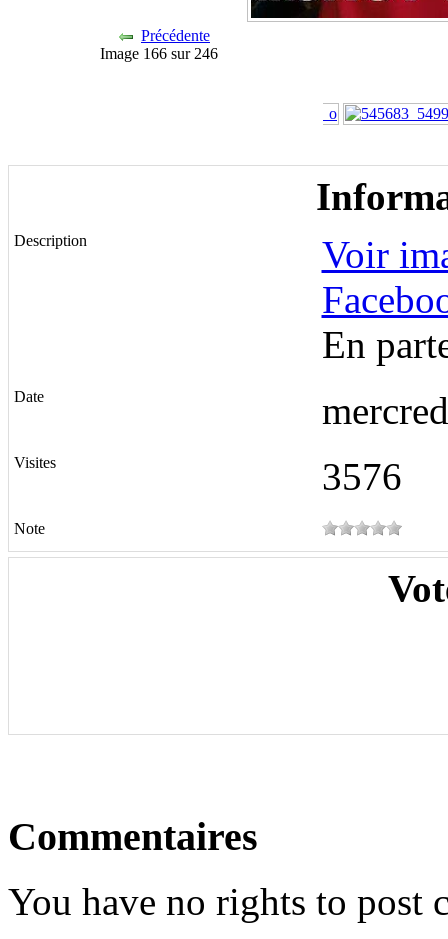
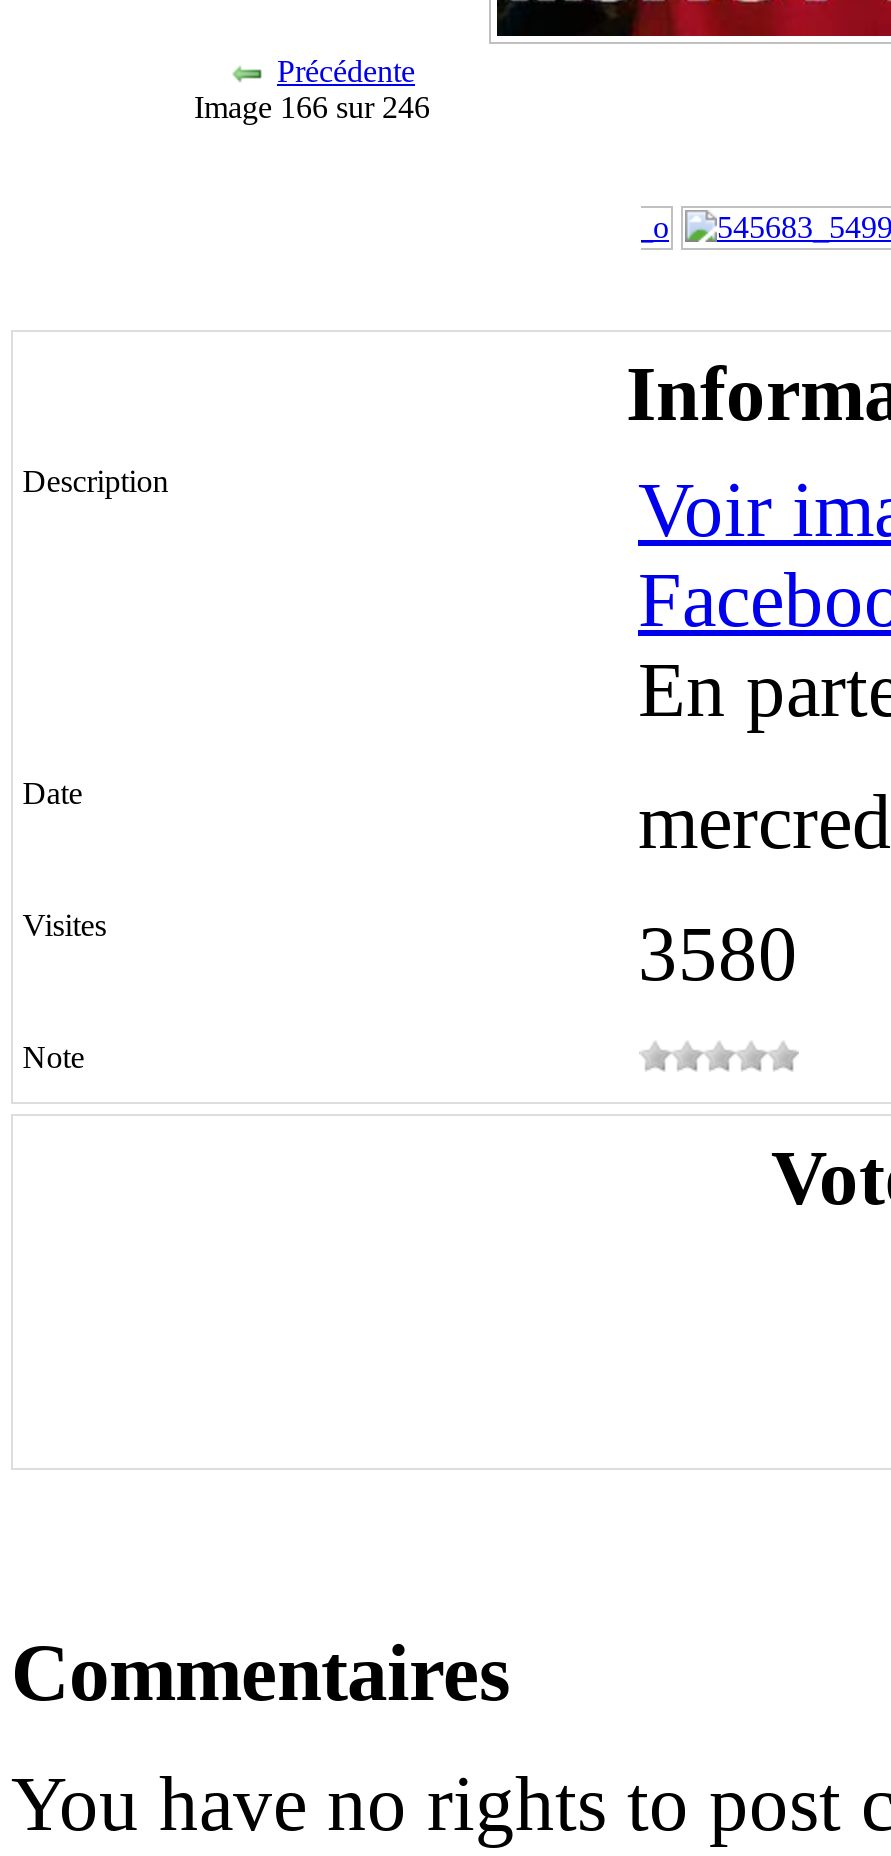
- 3576
+ 3580
